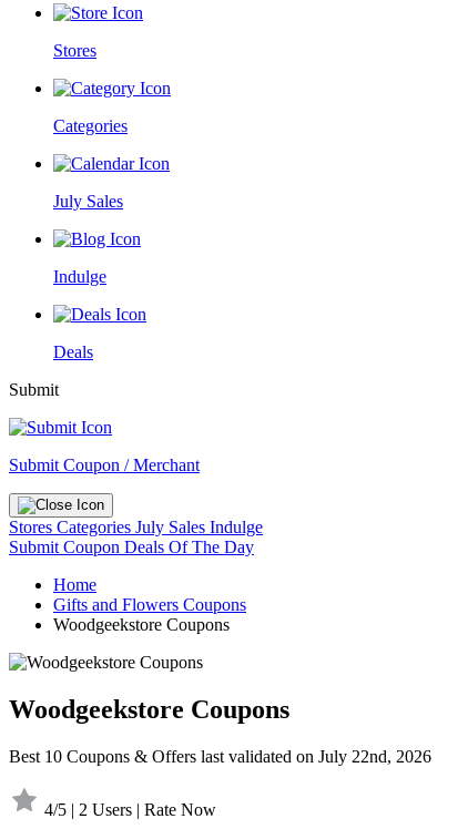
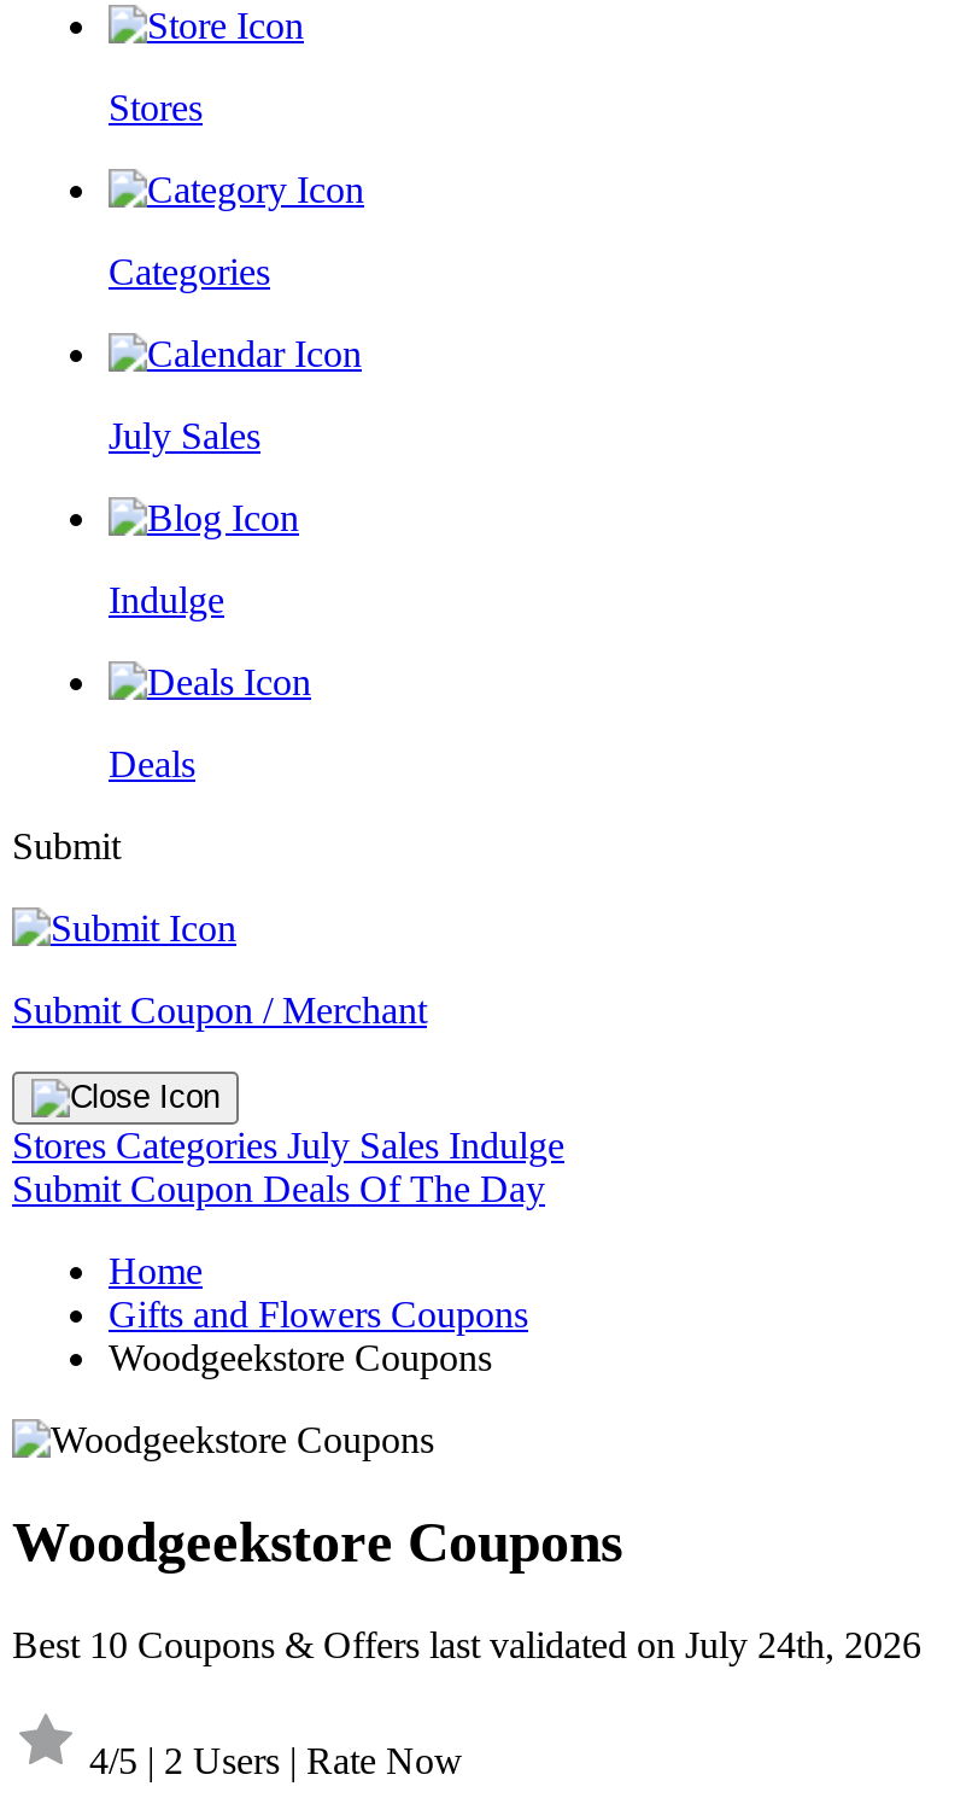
- Best 10 Coupons & Offers last validated on July 22nd, 2026
+ Best 10 Coupons & Offers last validated on July 24th, 2026
